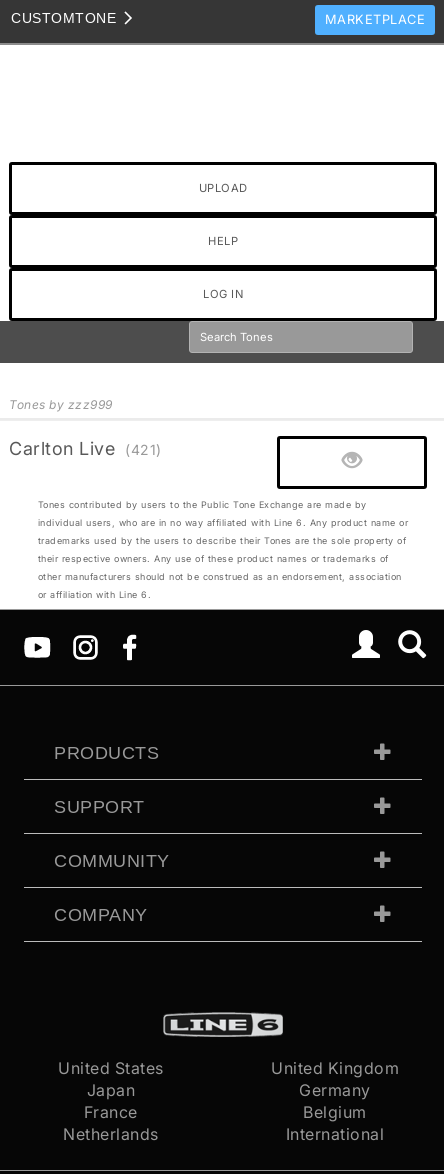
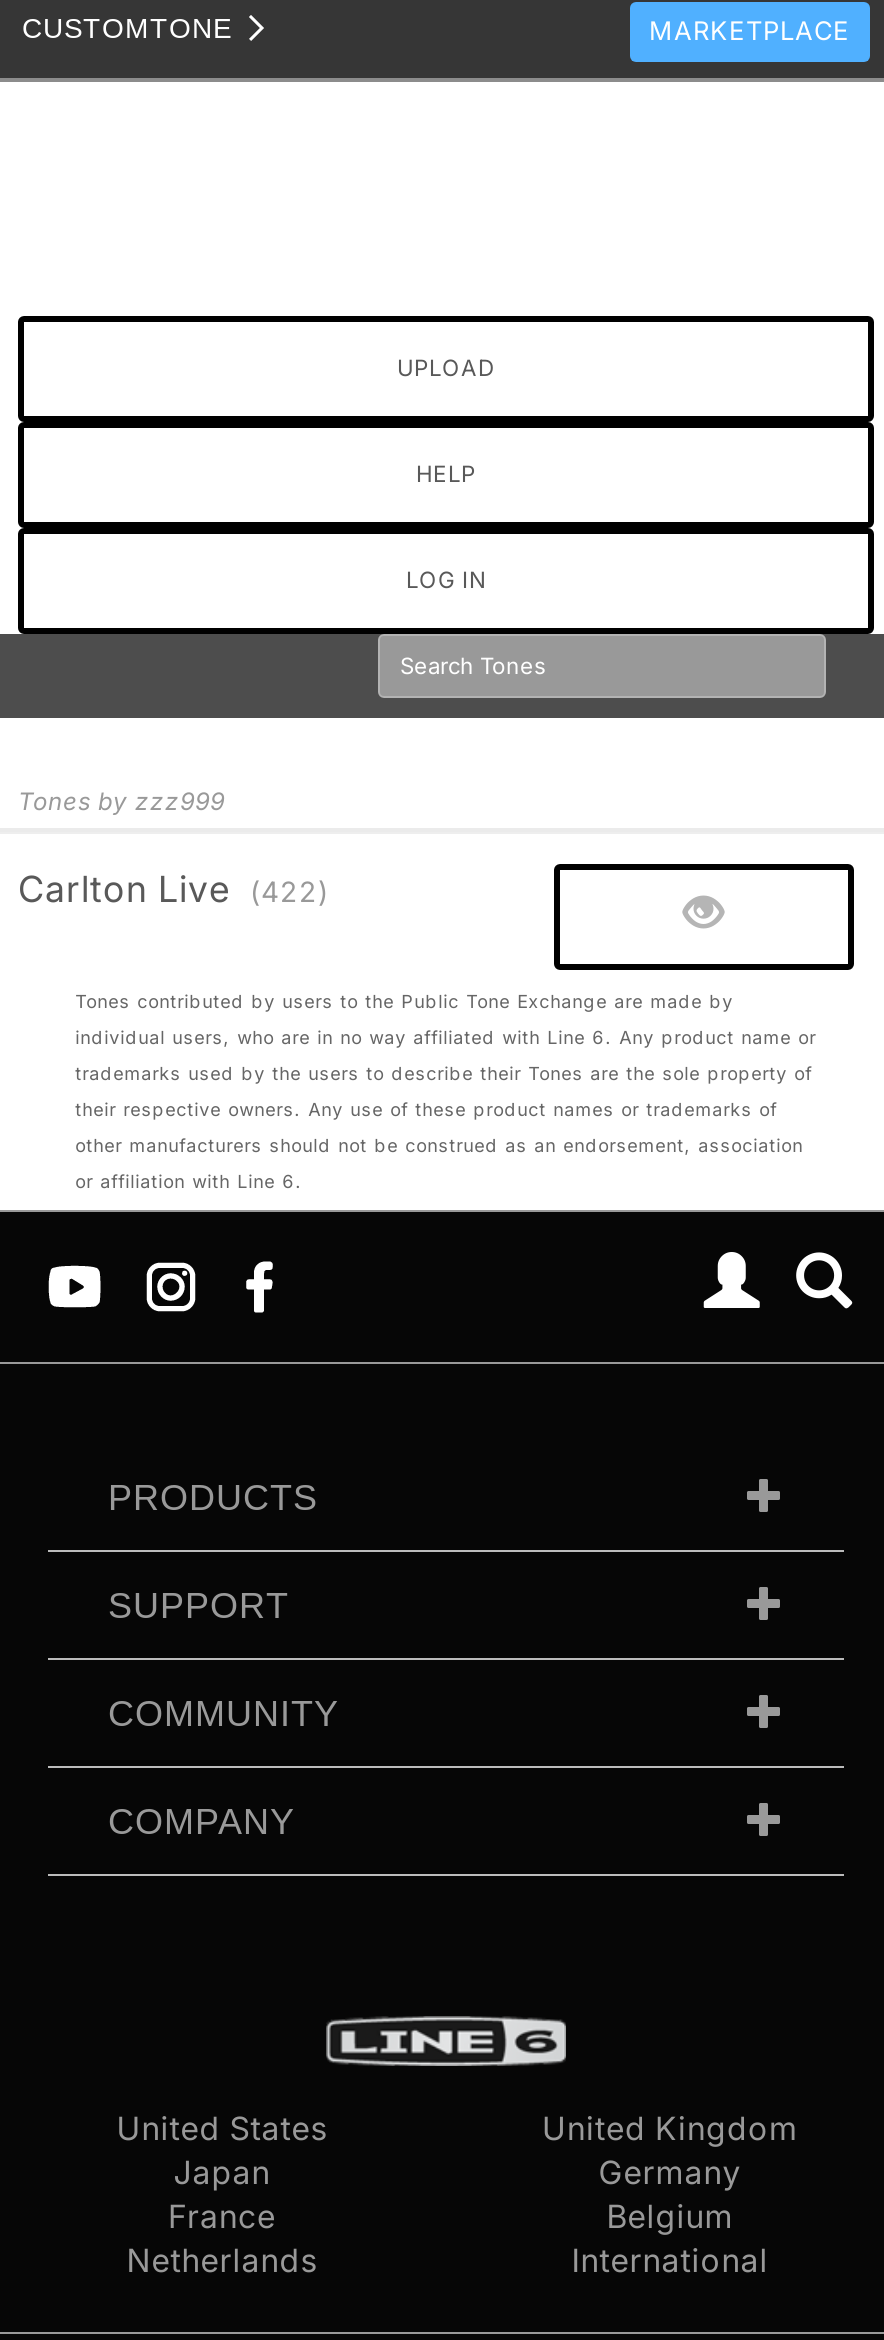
- Carlton Live (421)
+ Carlton Live (422)
